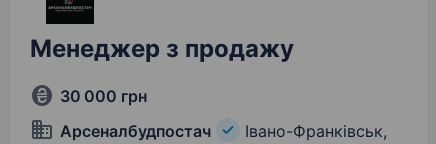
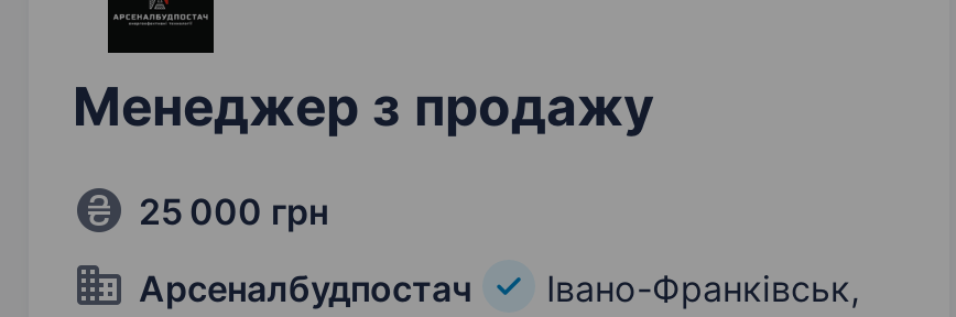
- 30 000 грн
+ 25 000 грн
